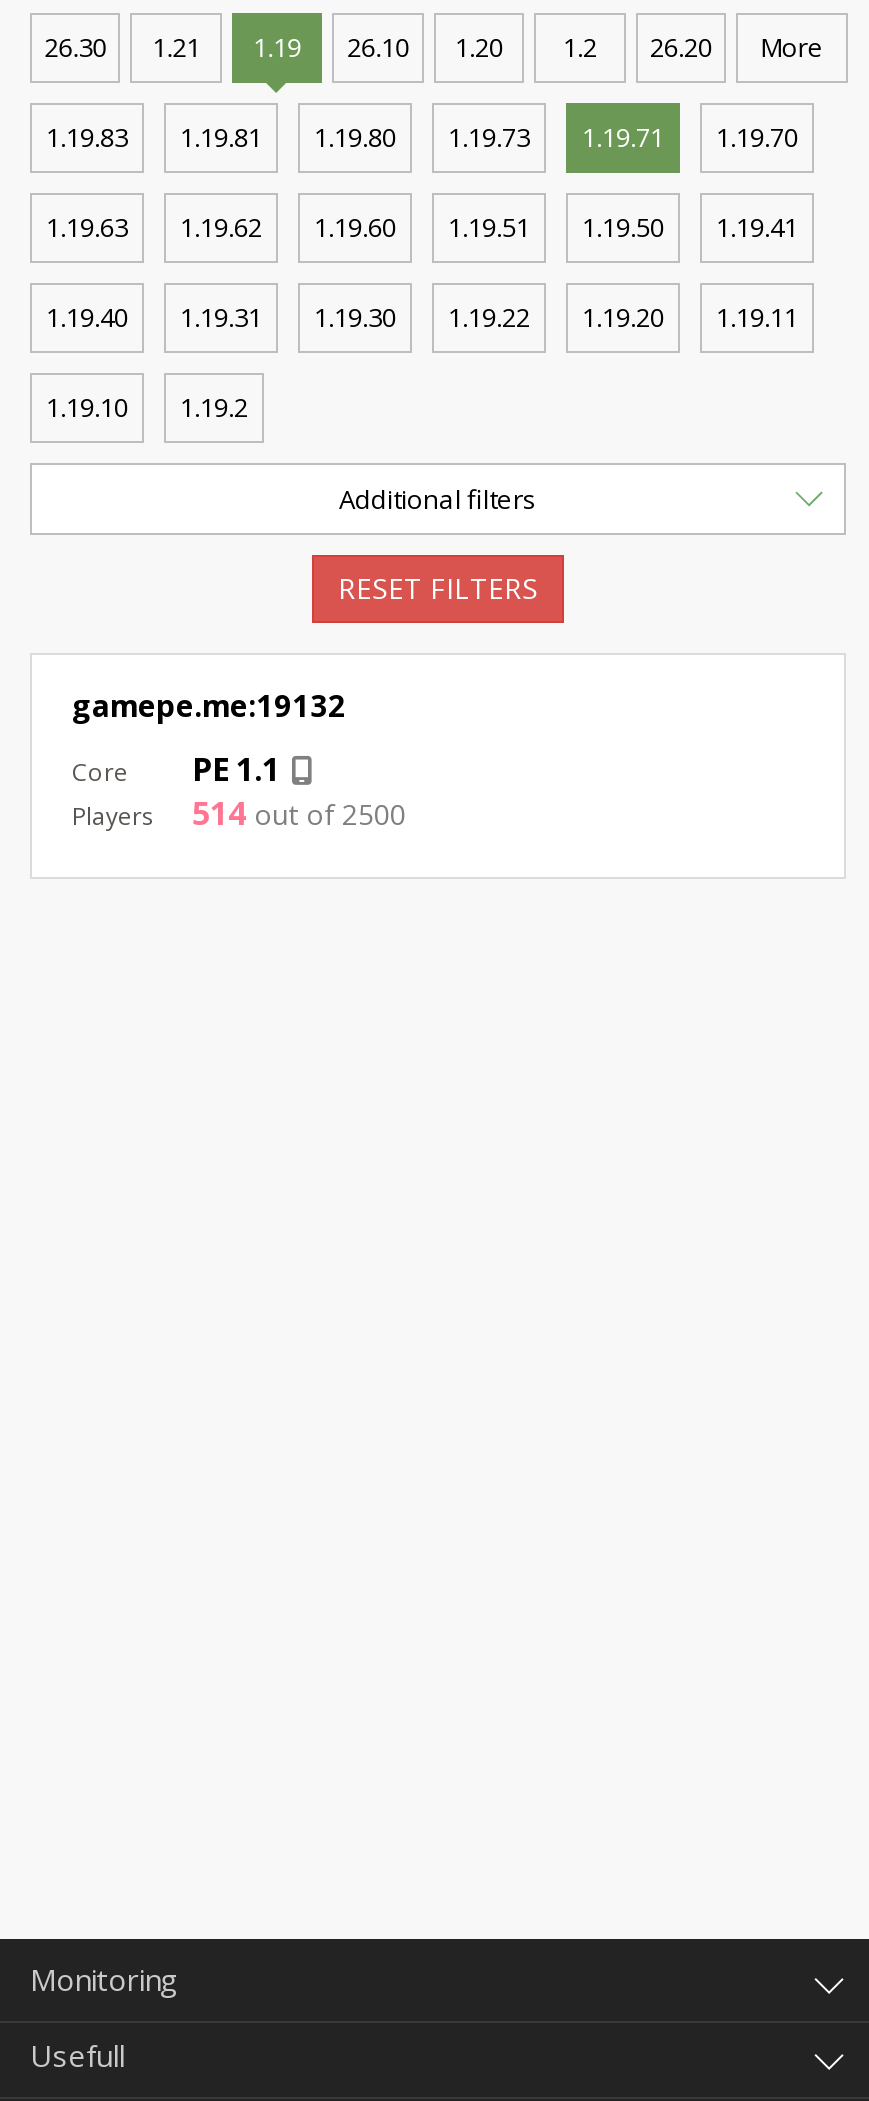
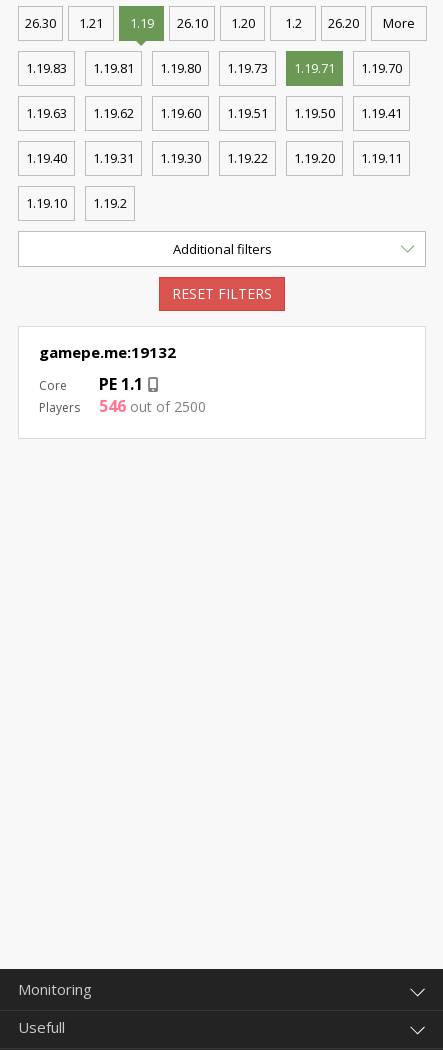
- 514 out of 2500
+ 546 out of 2500
